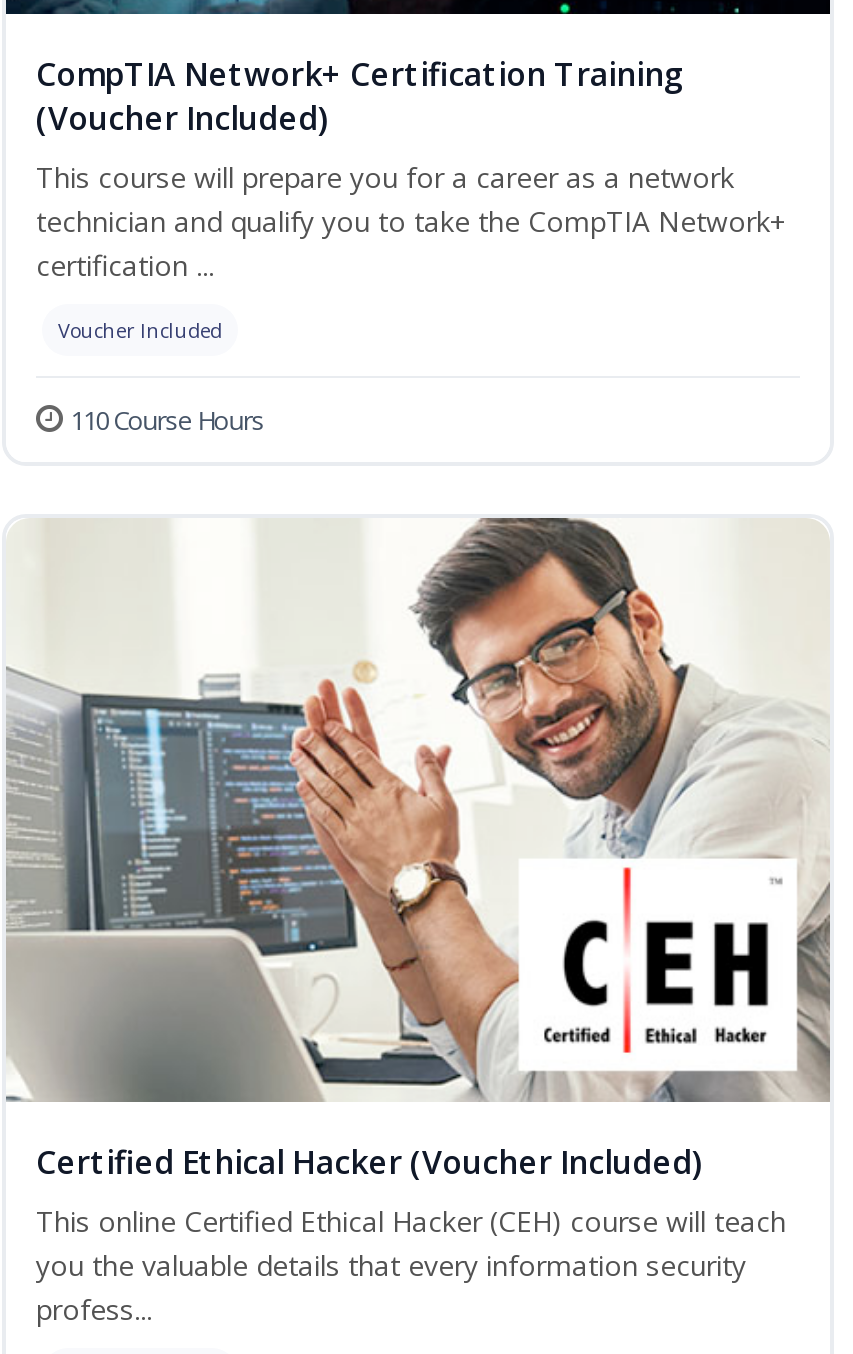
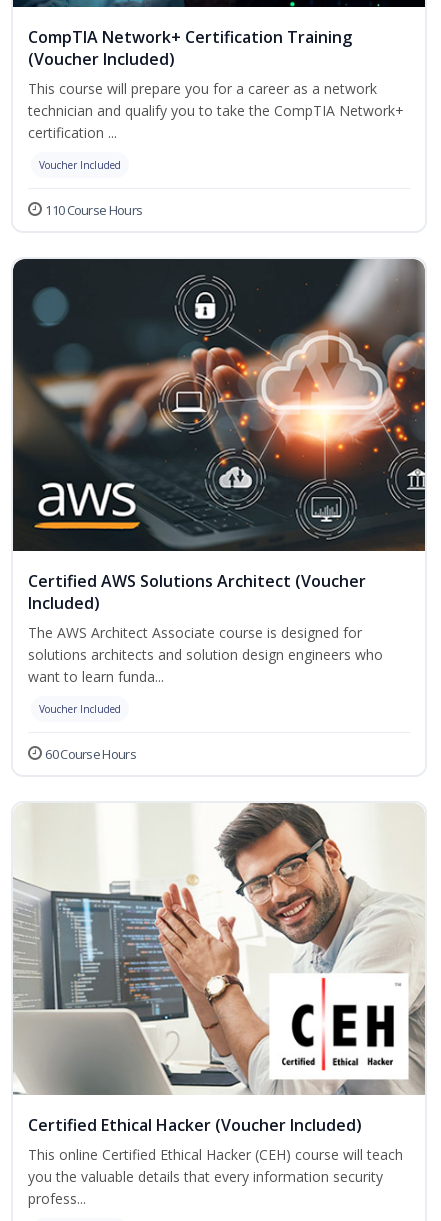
+ [image]
+ Certified AWS Solutions Architect (Voucher
+ Included)
+ The AWS Architect Associate course is designed for
+ solutions architects and solution design engineers who
+ want to learn funda...
+ Voucher Included
+ 60 Course Hours
